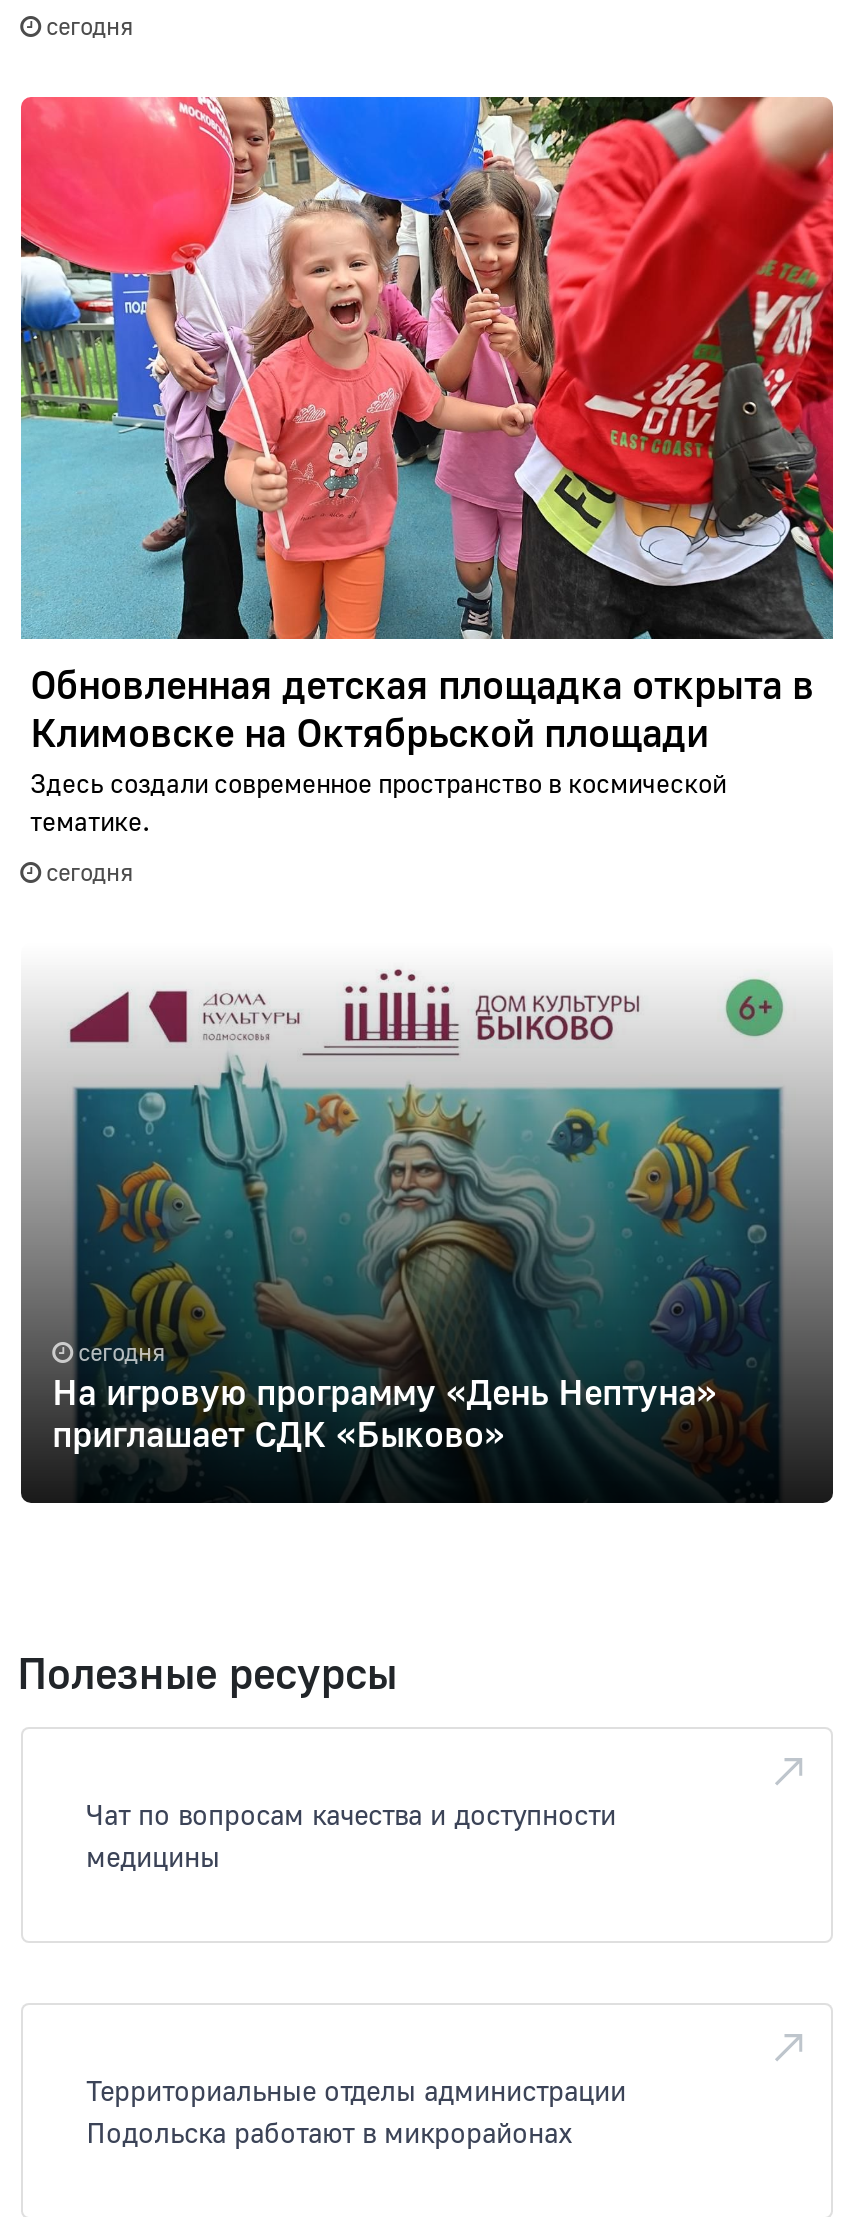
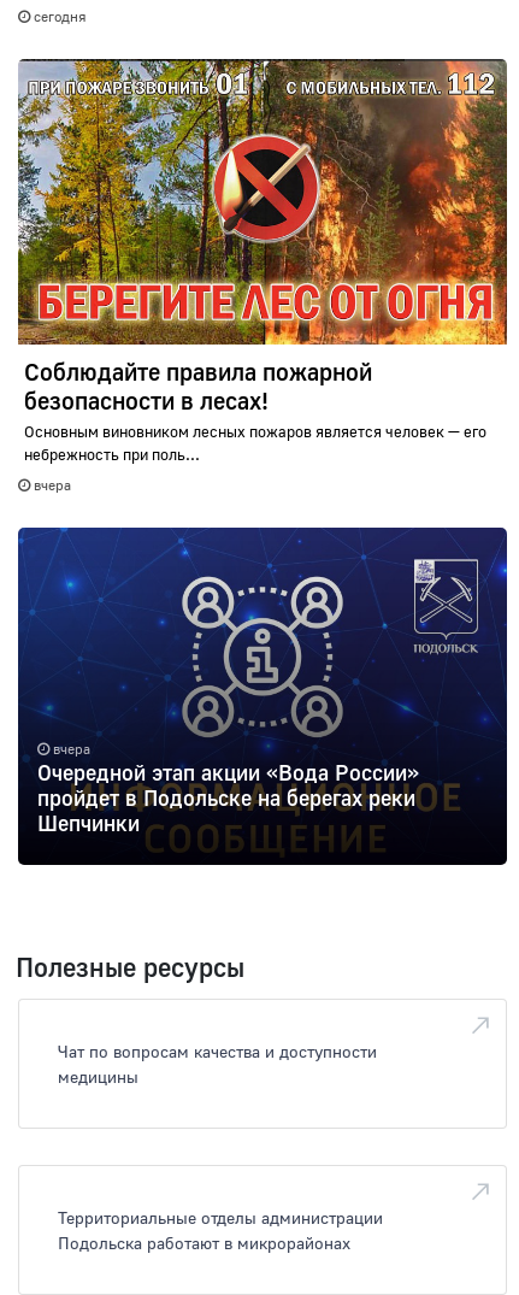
- [image]
- Обновленная детская площадка открыта в
- Климовске на Октябрьской площади
- Здесь создали современное пространство в космической
- тематике.
+ [image]
+ Соблюдайте правила пожарной
+ безопасности в лесах!
+ Основным виновником лесных пожаров является человек — его
+ небрежность при поль...

- сегодня
+ вчера

- [image]
- сегодня
- На игровую программу «День Нептуна»
- приглашает СДК «Быково»
+ [image]
+ вчера
+ Очередной этап акции «Вода России»
+ пройдет в Подольске на берегах реки
+ Шепчинки
